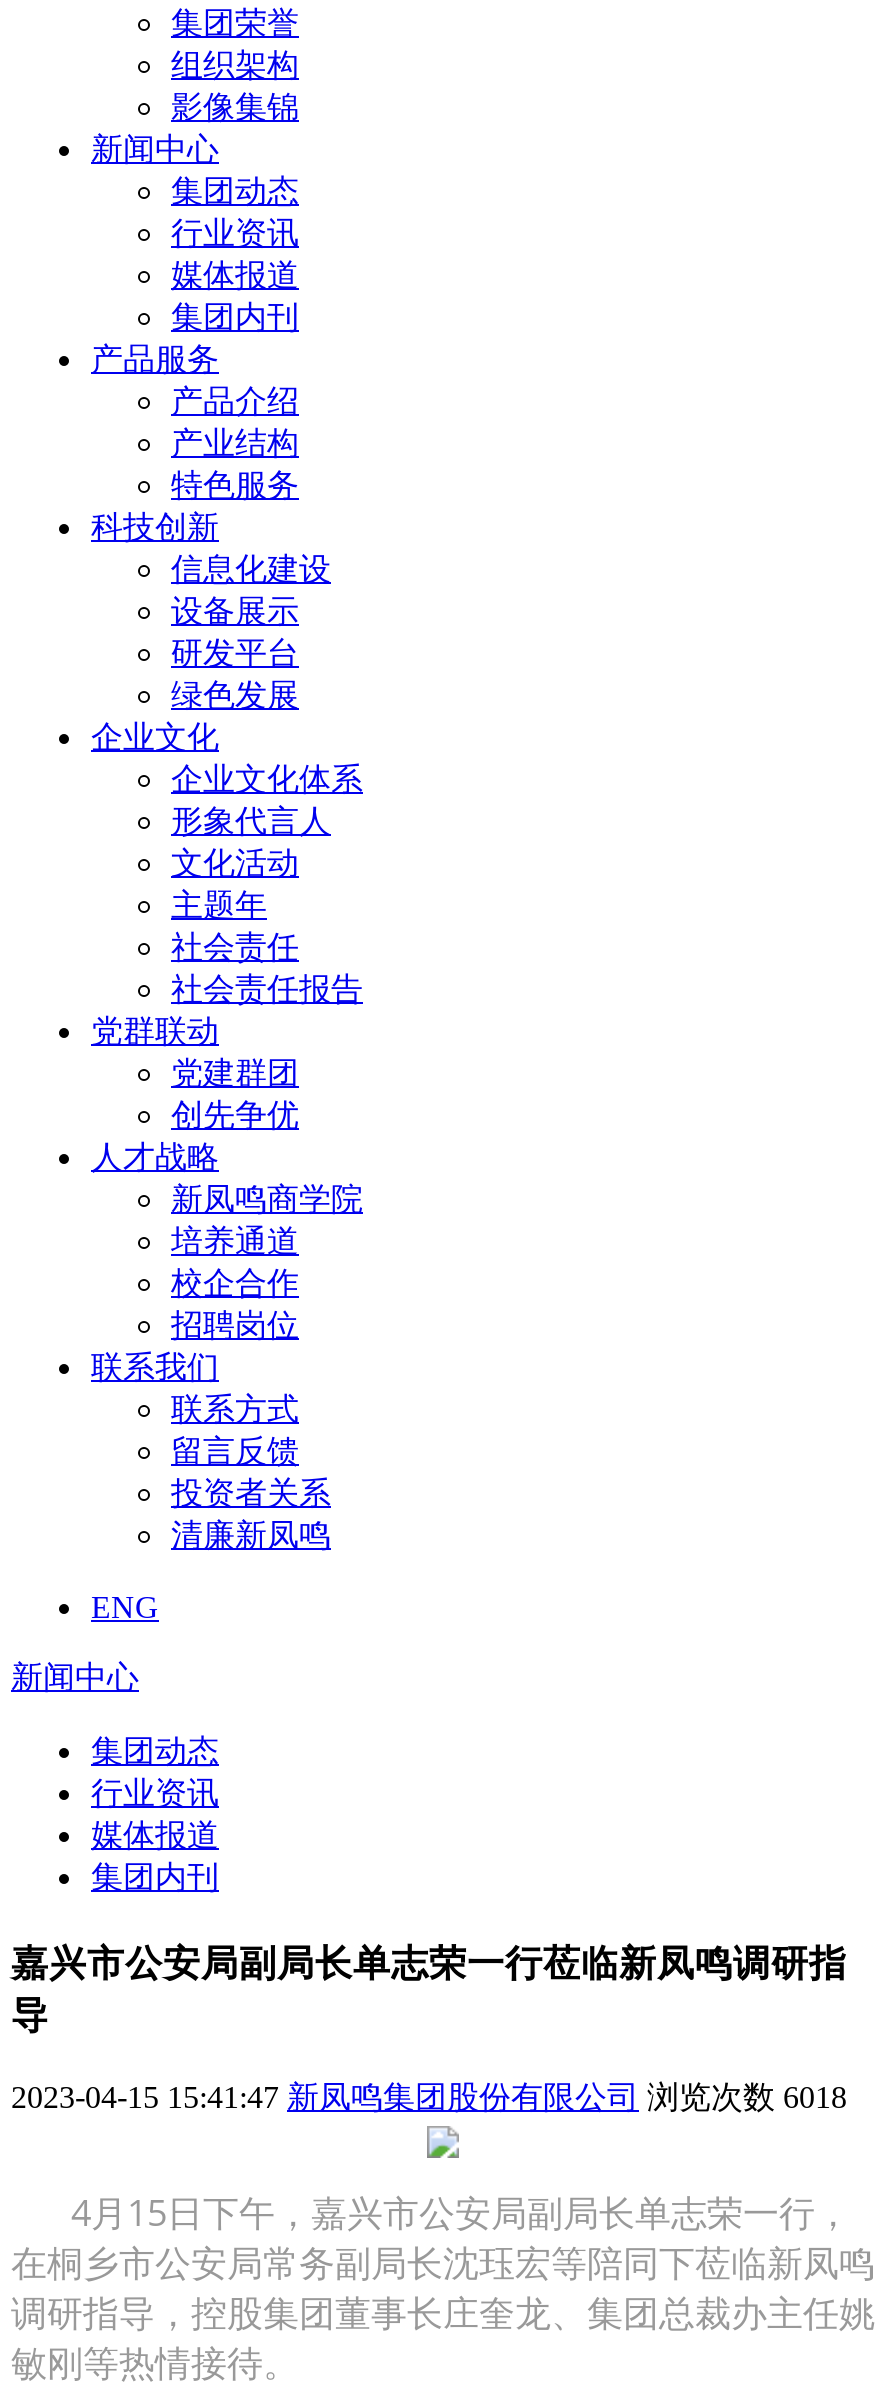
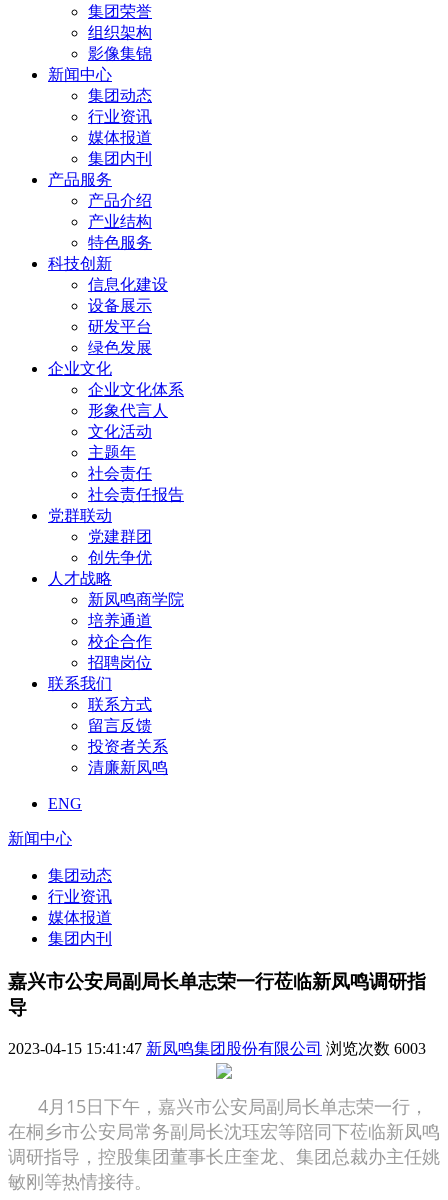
- 2023-04-15 15:41:47 新凤鸣集团股份有限公司 浏览次数6018
+ 2023-04-15 15:41:47 新凤鸣集团股份有限公司 浏览次数6003
